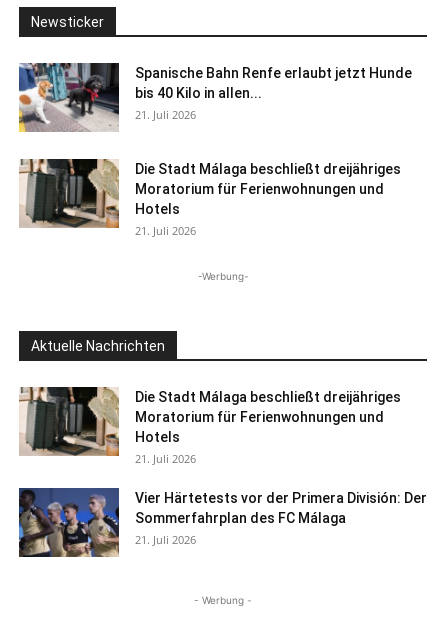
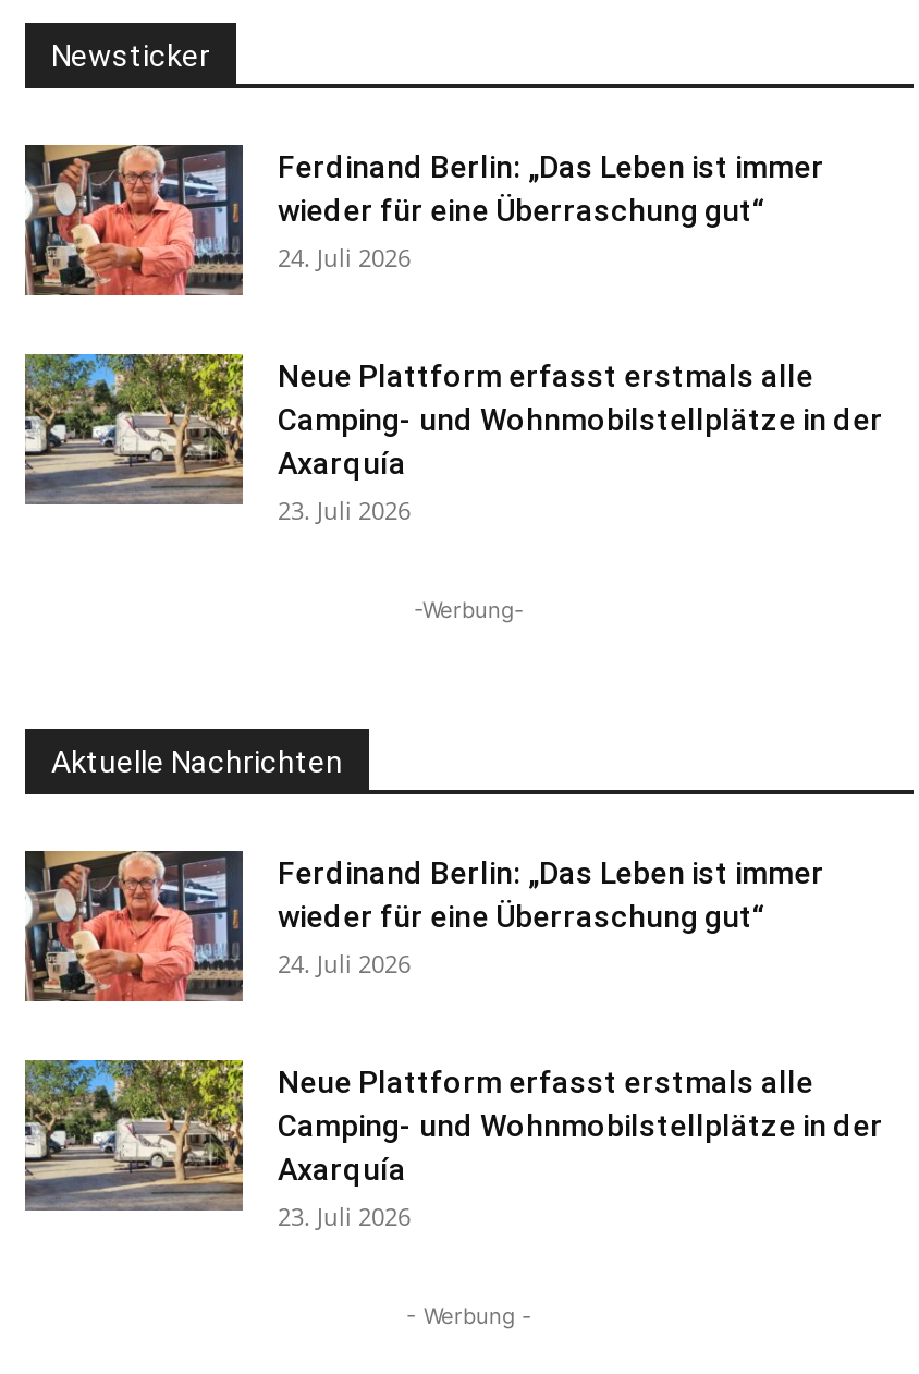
- [image]
- Spanische Bahn Renfe erlaubt jetzt Hunde
- bis 40 Kilo in allen...
- 21. Juli 2026
+ [image]
+ Ferdinand Berlin: „Das Leben ist immer
+ wieder für eine Überraschung gut“
+ 24. Juli 2026

- [image]
- Die Stadt Málaga beschließt dreijähriges
- Moratorium für Ferienwohnungen und
- Hotels
- 21. Juli 2026
+ [image]
+ Neue Plattform erfasst erstmals alle
+ Camping- und Wohnmobilstellplätze in der
+ Axarquía
+ 23. Juli 2026

- [image]
- Die Stadt Málaga beschließt dreijähriges
- Moratorium für Ferienwohnungen und
- Hotels
- 21. Juli 2026
+ [image]
+ Ferdinand Berlin: „Das Leben ist immer
+ wieder für eine Überraschung gut“
+ 24. Juli 2026

- [image]
- Vier Härtetests vor der Primera División: Der
- Sommerfahrplan des FC Málaga
- 21. Juli 2026
+ [image]
+ Neue Plattform erfasst erstmals alle
+ Camping- und Wohnmobilstellplätze in der
+ Axarquía
+ 23. Juli 2026
